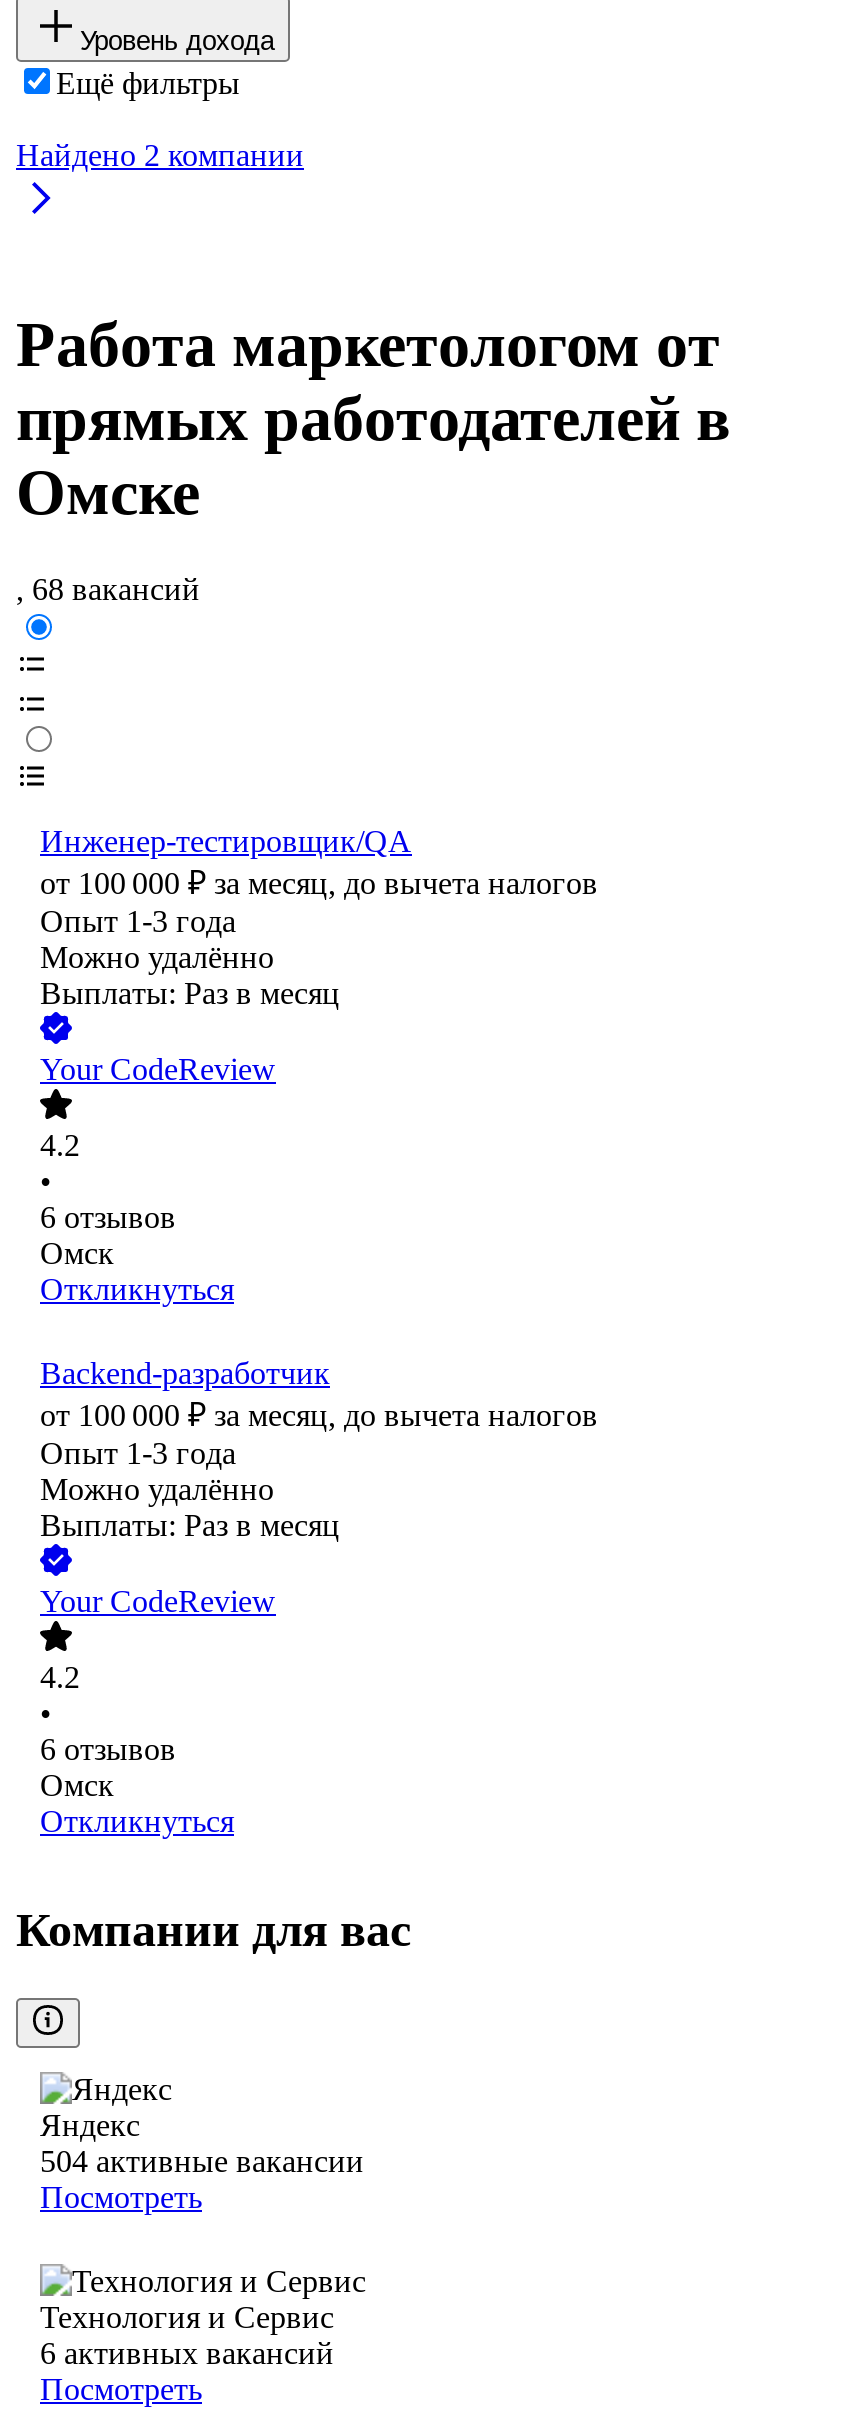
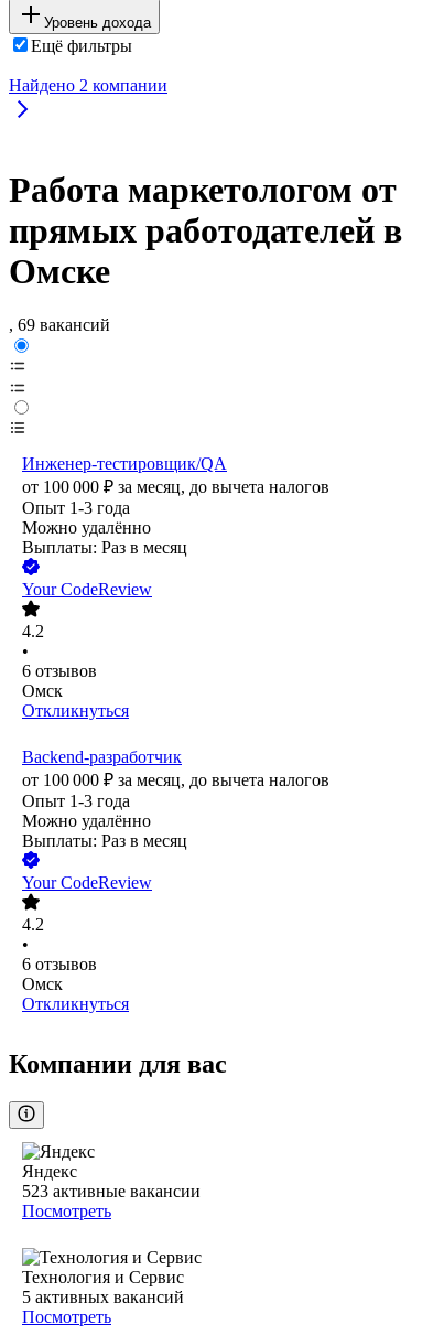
- , 68 вакансий
+ , 69 вакансий

- 504 активные вакансии
+ 523 активные вакансии

- 6 активных вакансий
+ 5 активных вакансий
